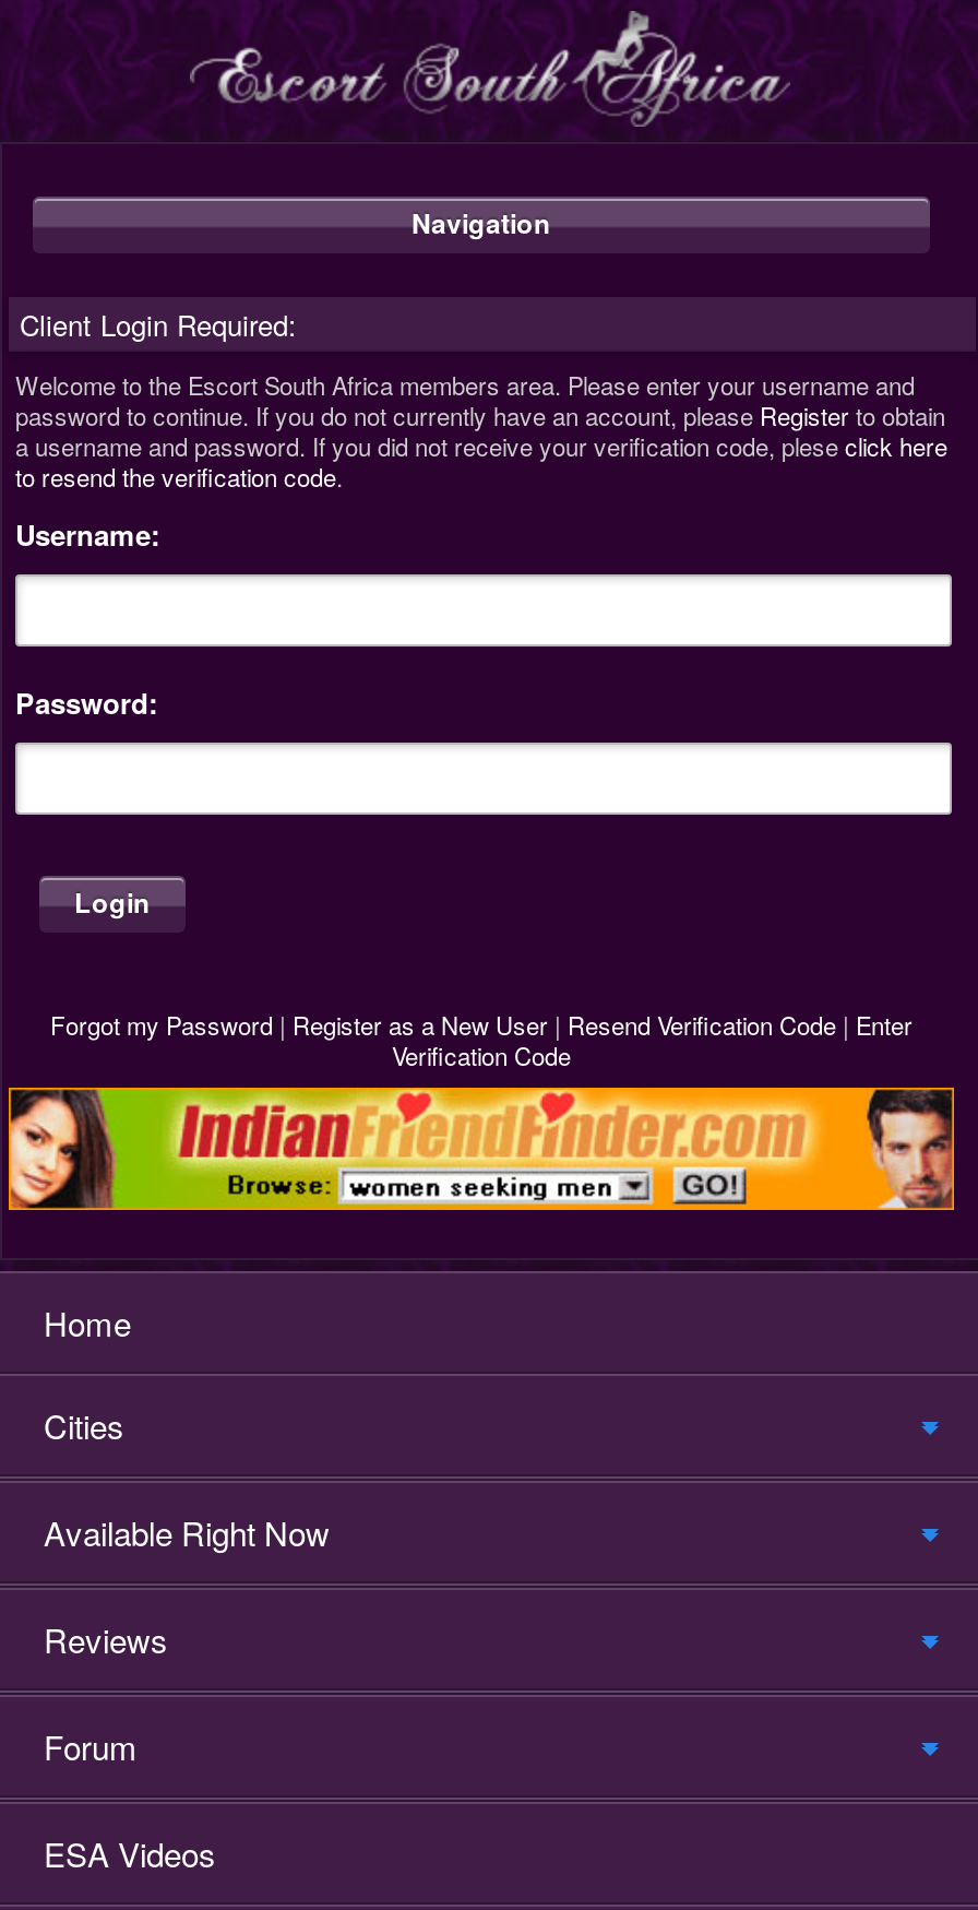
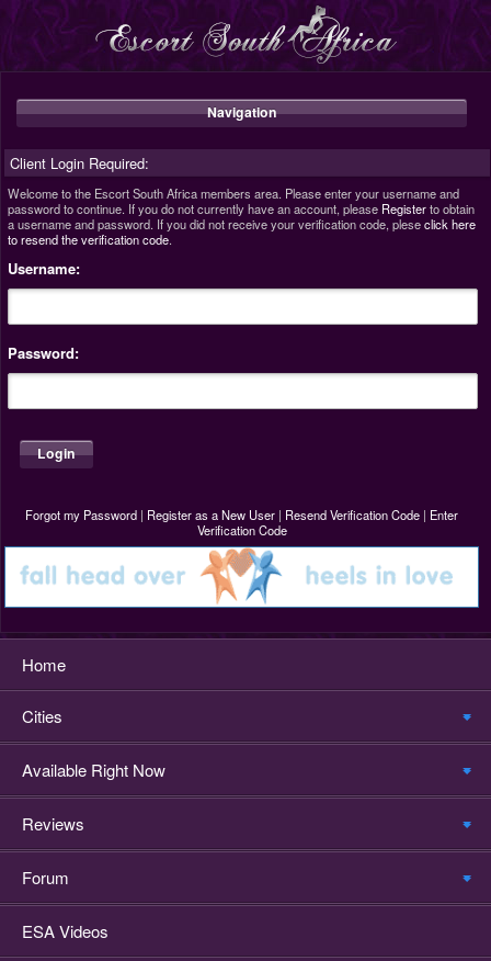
- [image]
+ [image]
